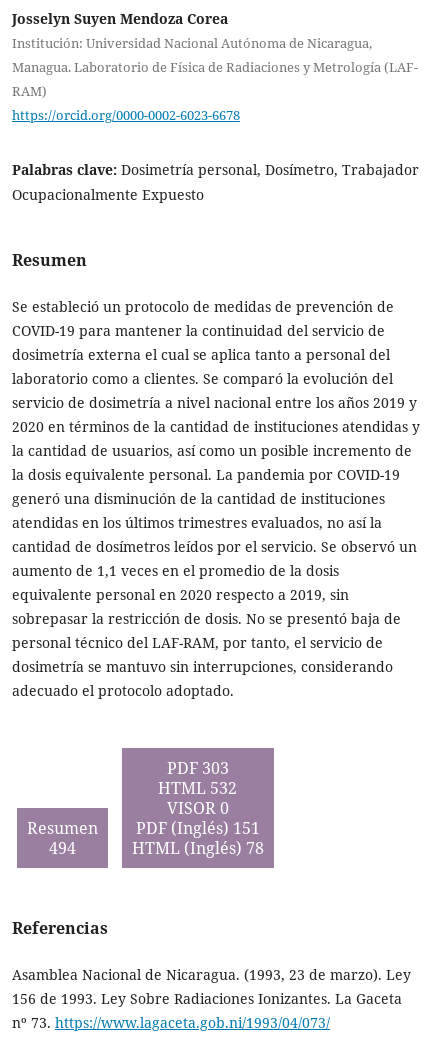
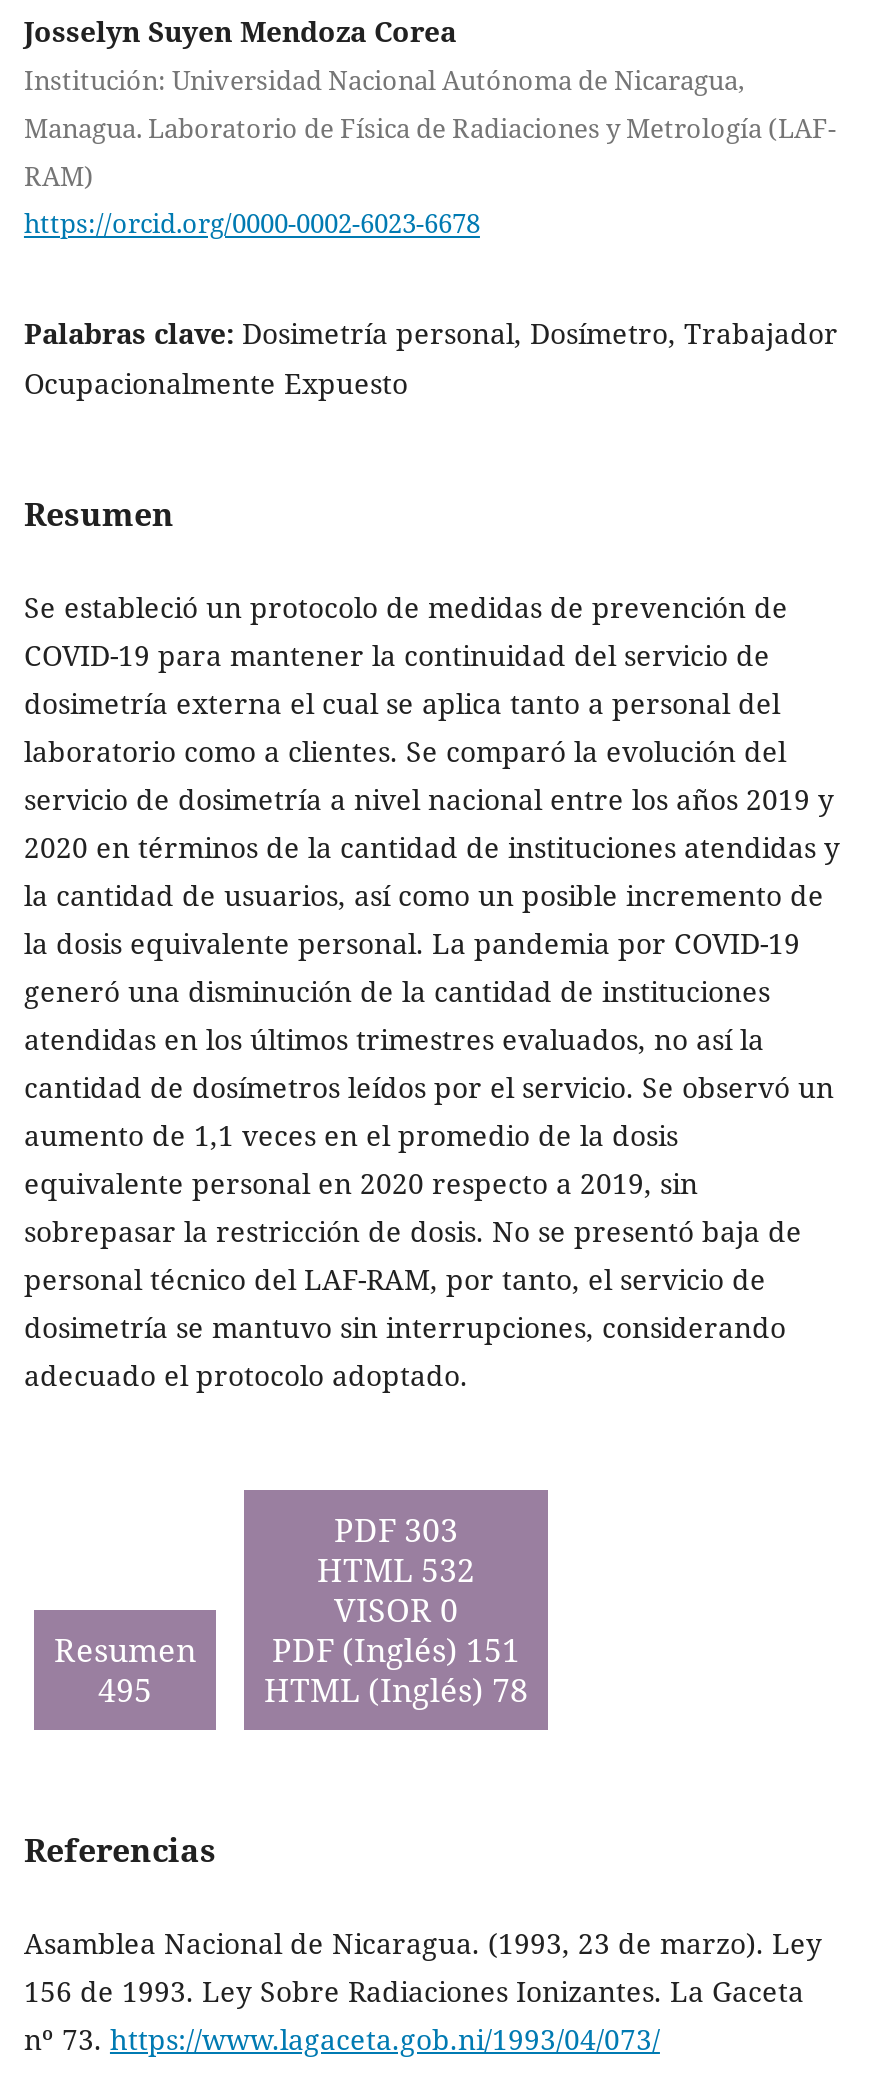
- 494
+ 495
